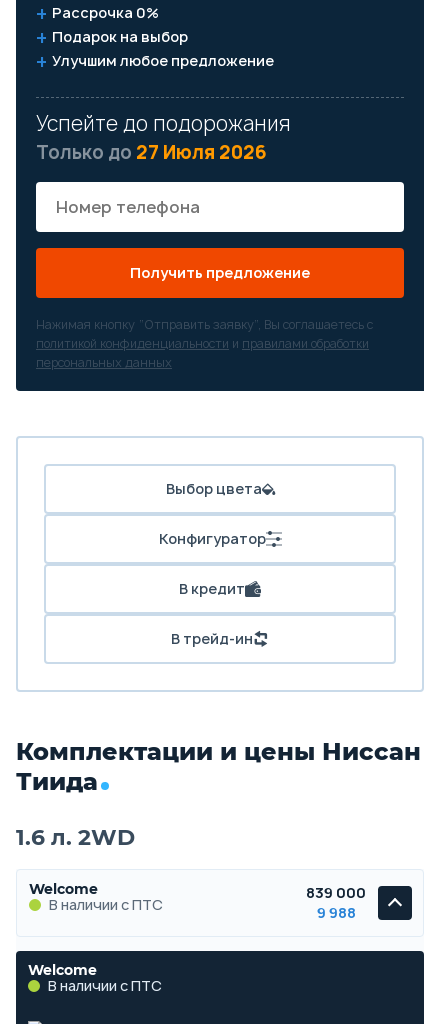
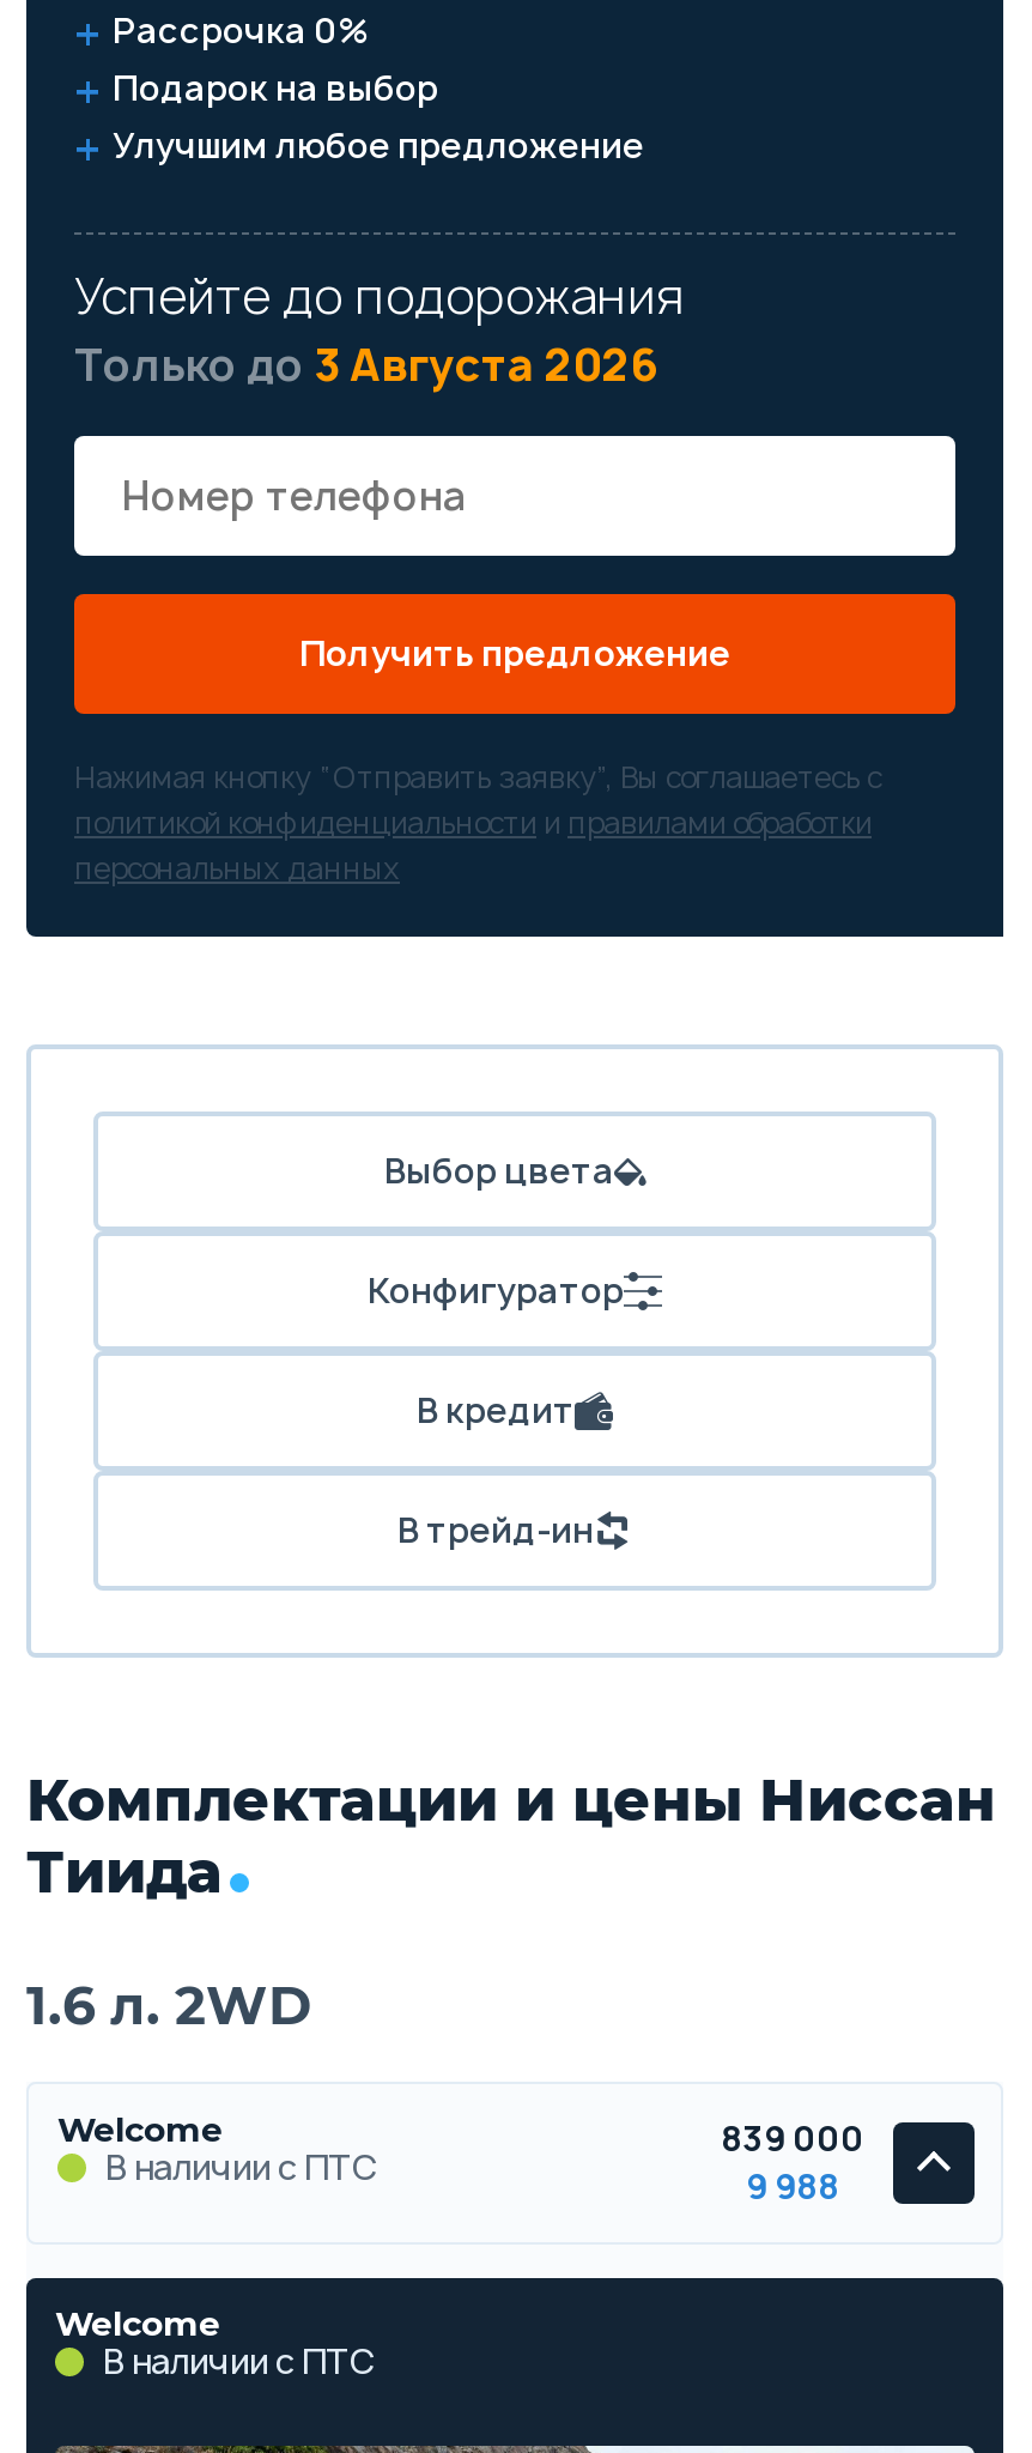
- Только до 27 Июля 2026
+ Только до 3 Августа 2026
